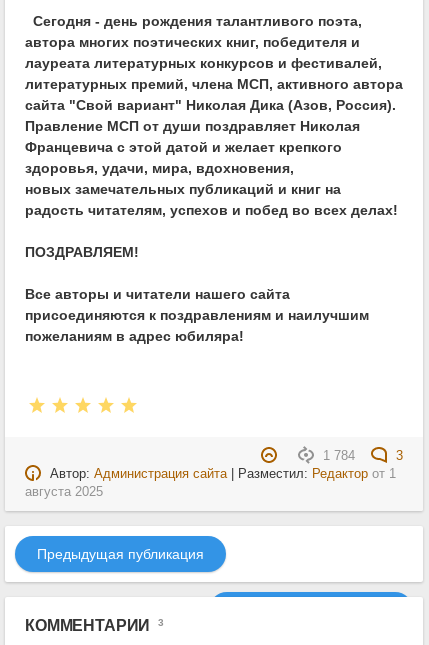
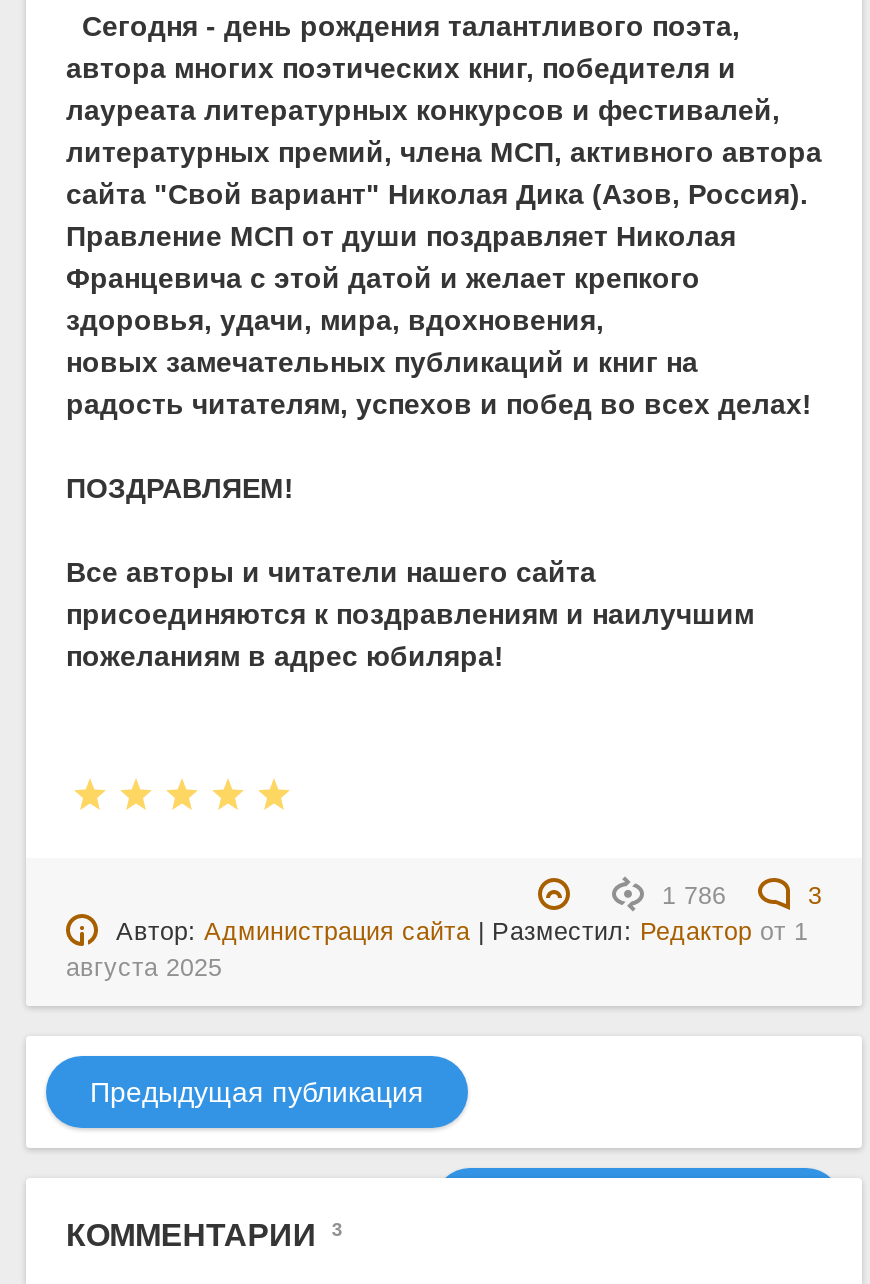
- 1 784
+ 1 786
